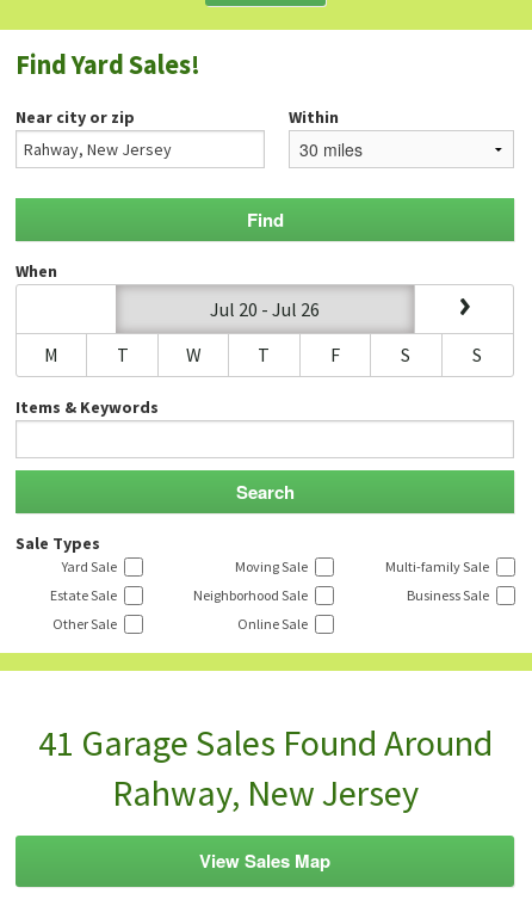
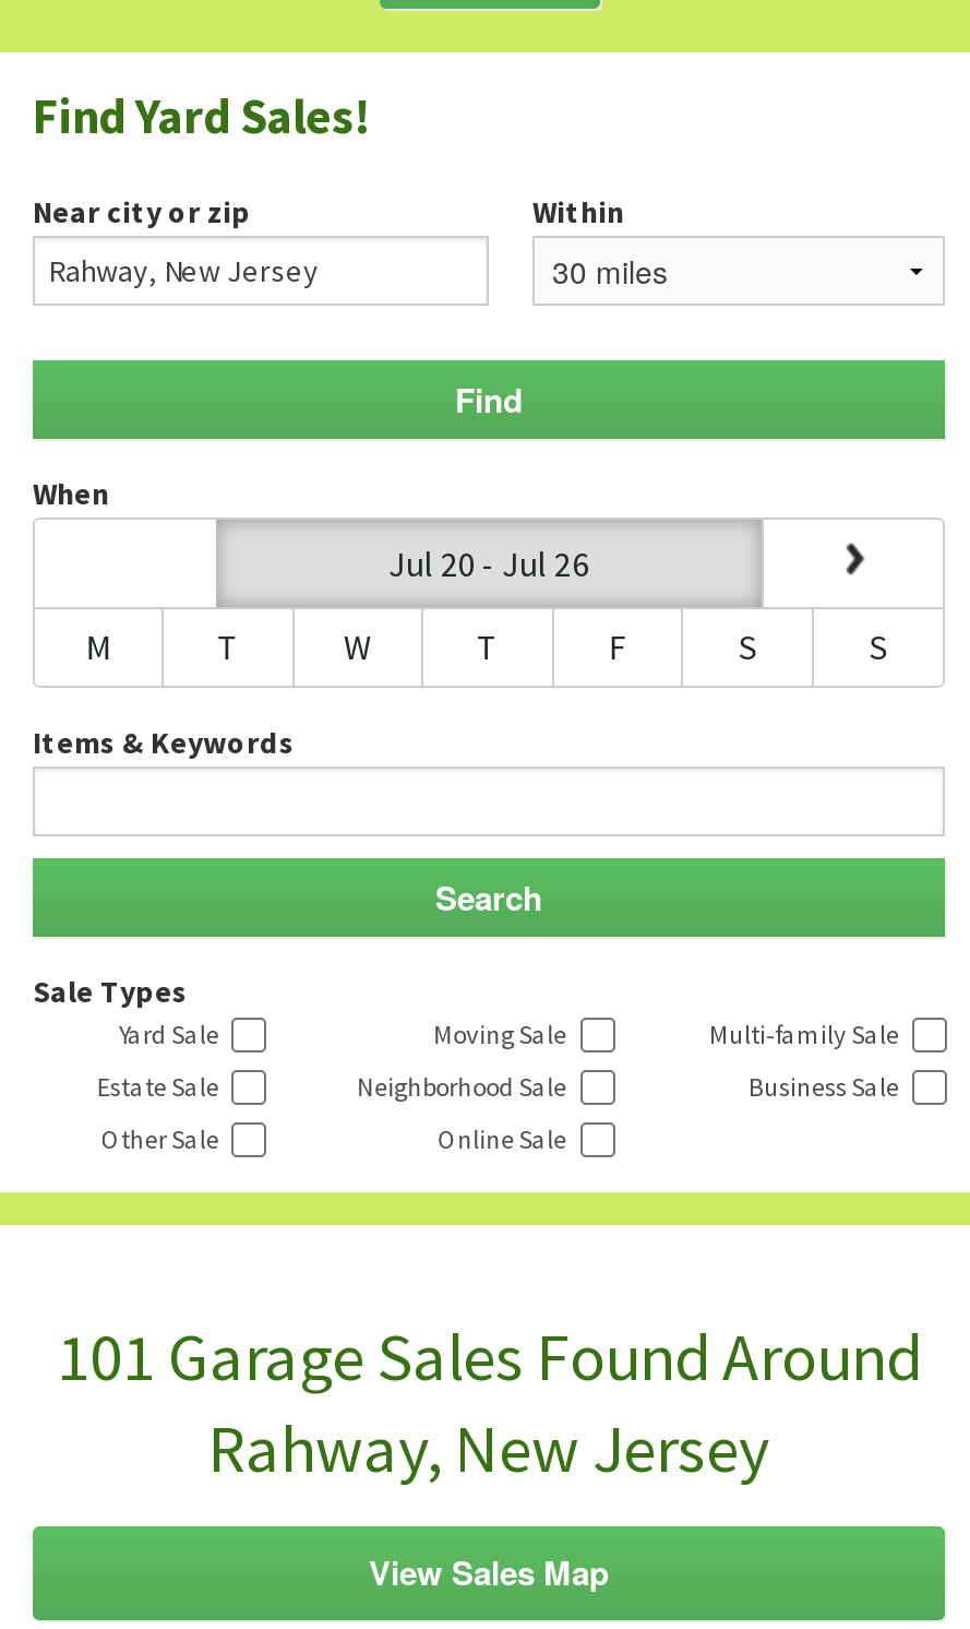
- 41 Garage Sales Found Around
+ 101 Garage Sales Found Around
